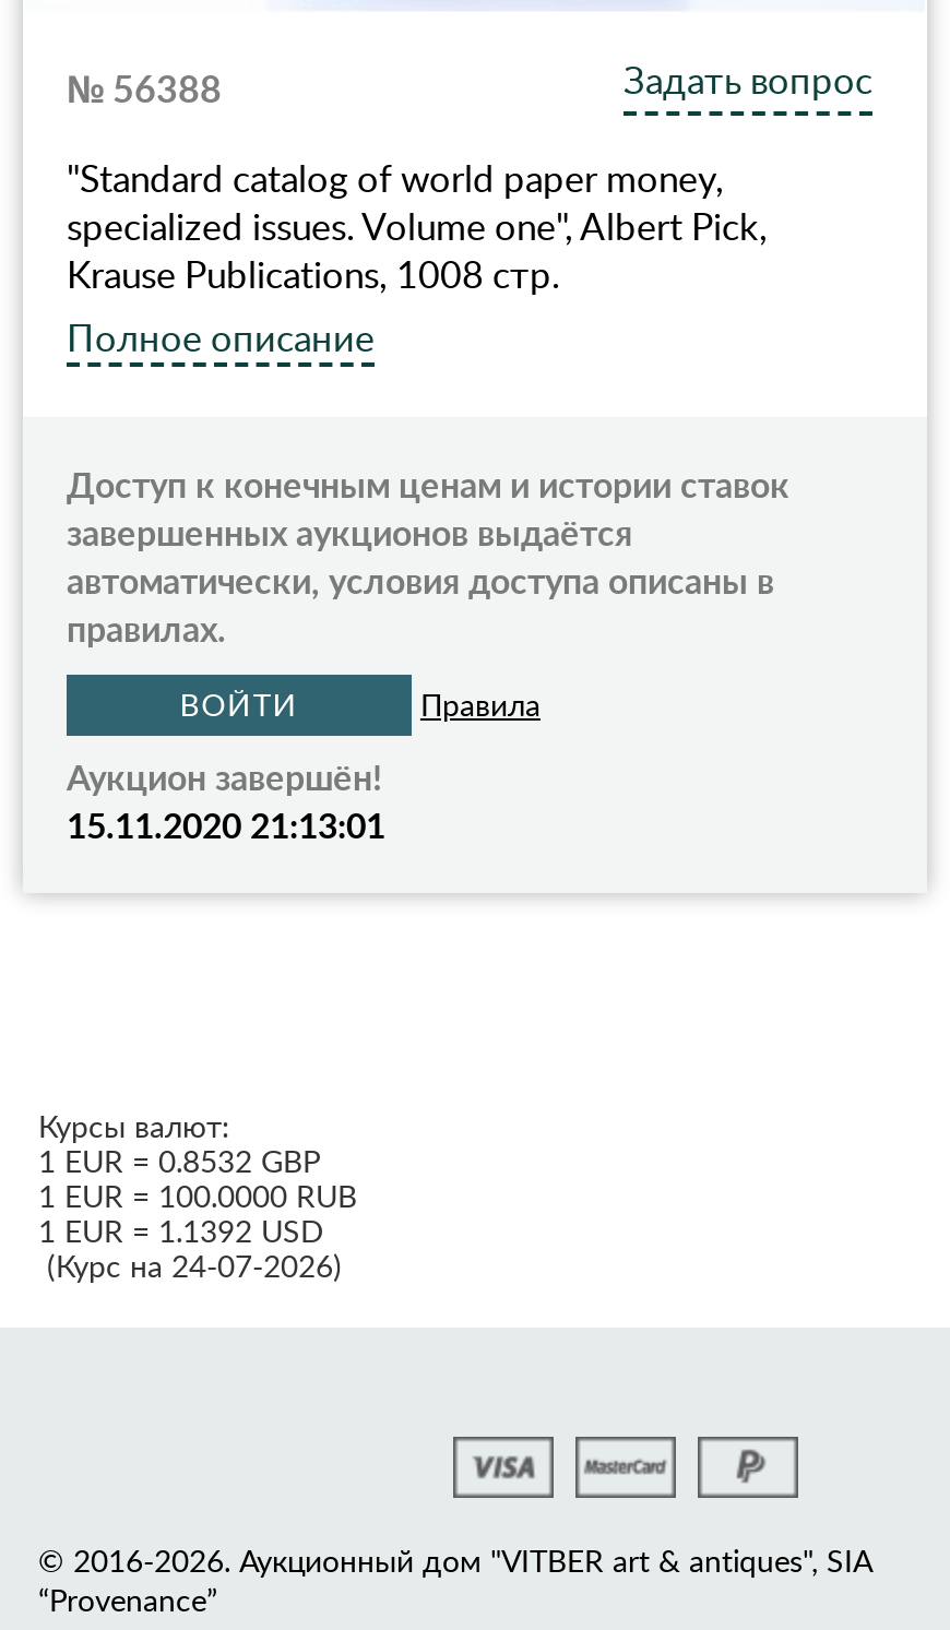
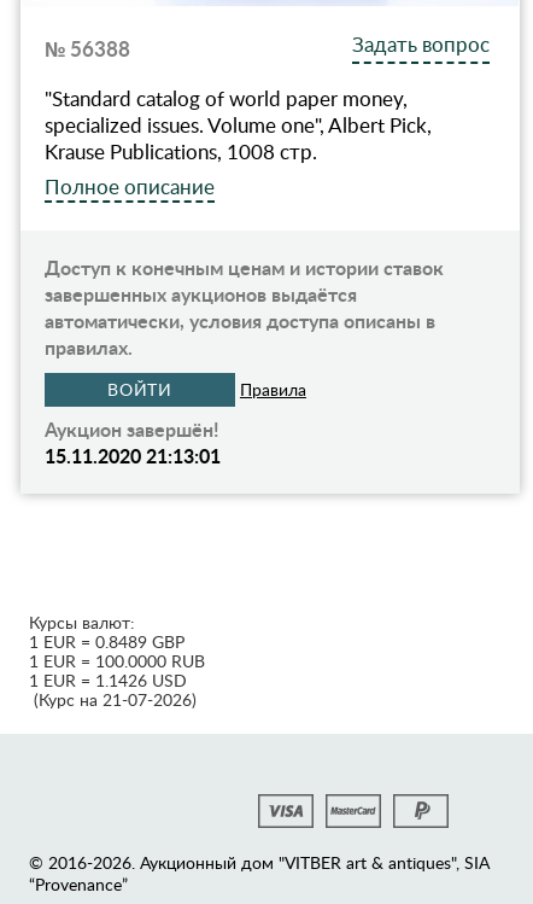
- 1 EUR = 0.8532 GBP
+ 1 EUR = 0.8489 GBP

- 1 EUR = 1.1392 USD
+ 1 EUR = 1.1426 USD

- (Курс на 24-07-2026)
+ (Курс на 21-07-2026)
